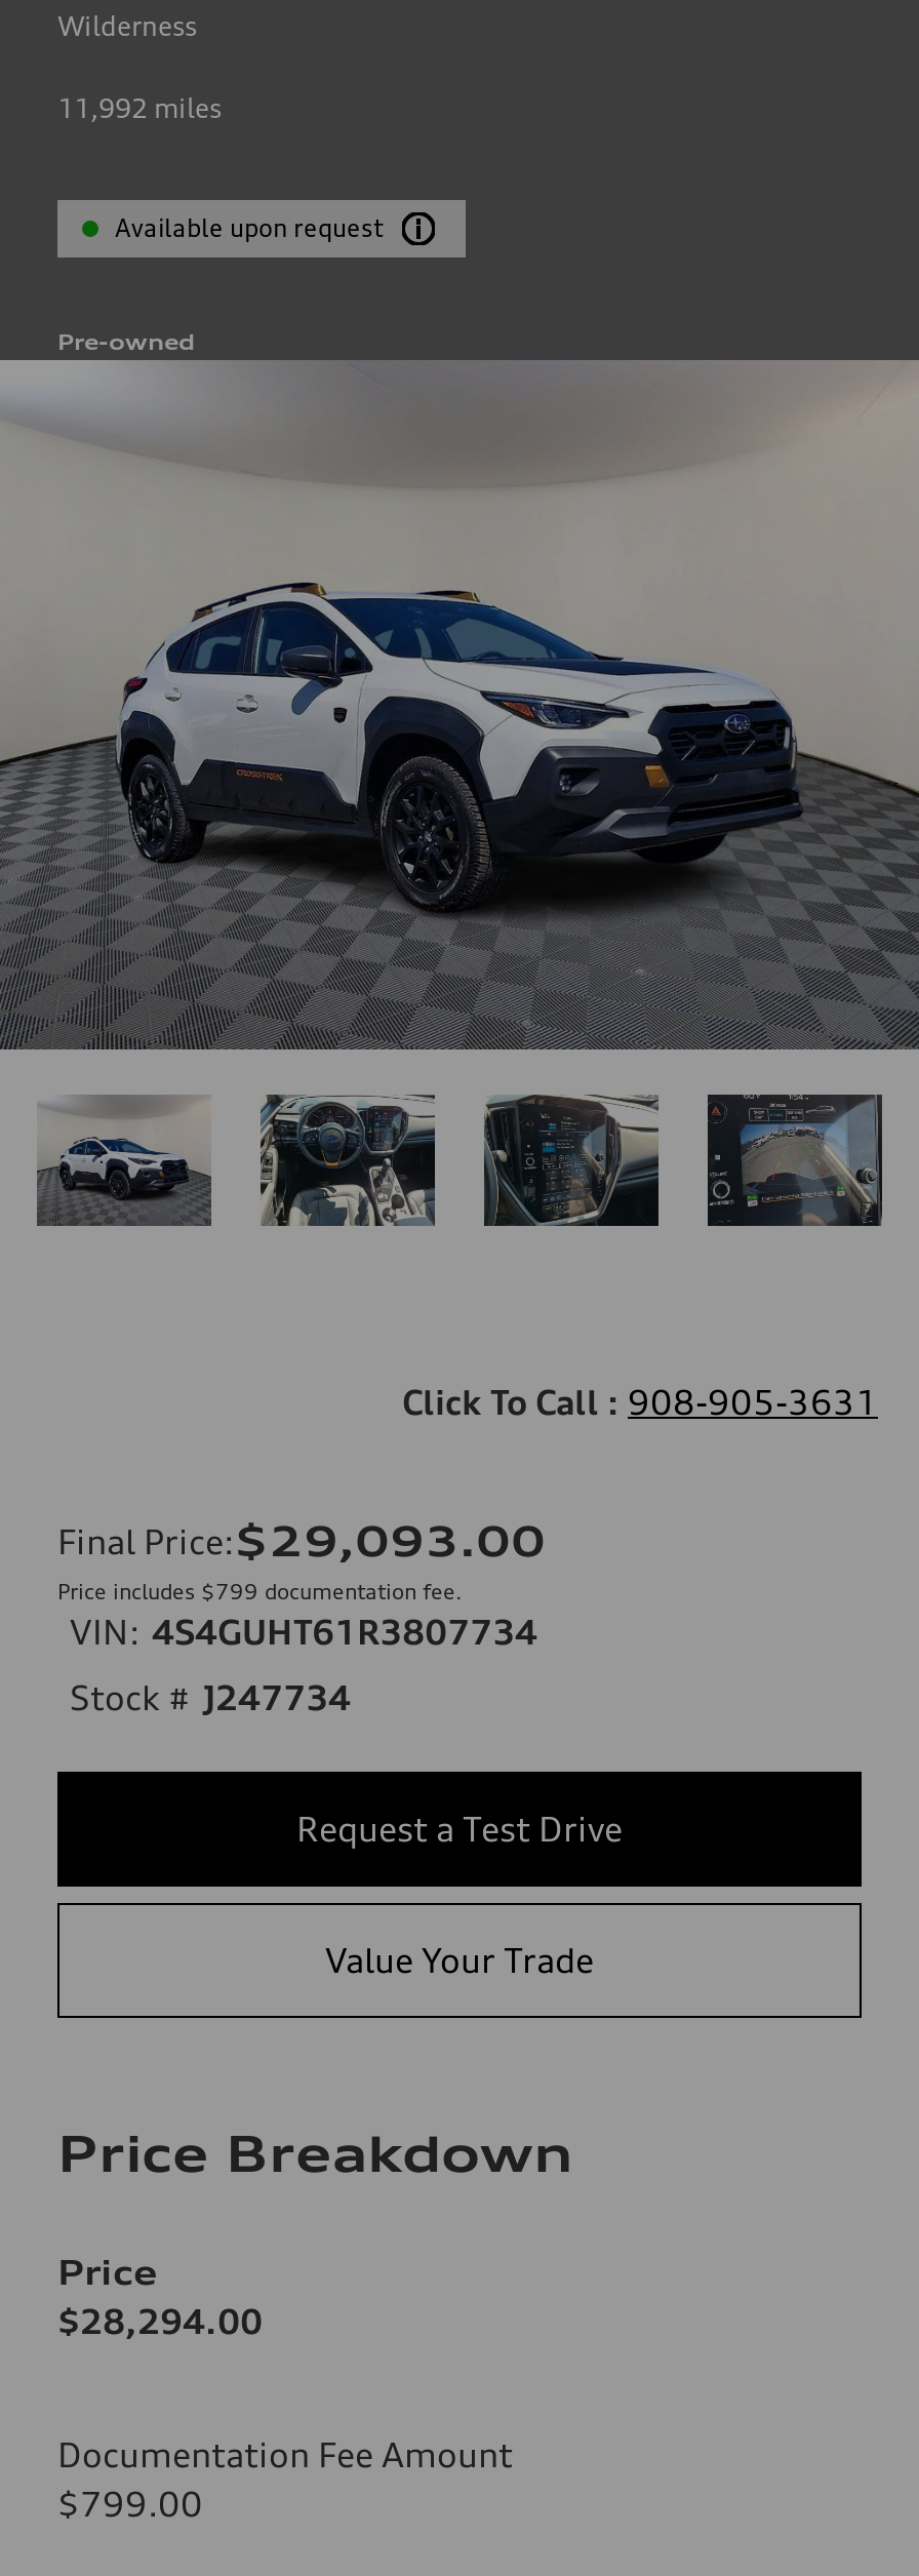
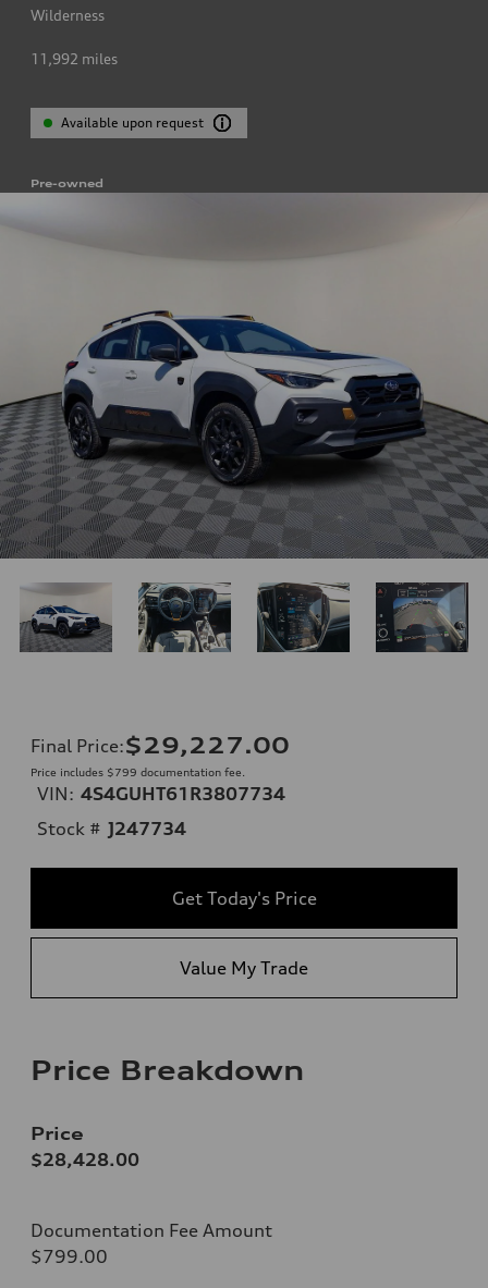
- Click To Call : 908-905-3631
- Final Price:$29,093.00
+ Final Price:$29,227.00

- Request a Test Drive
+ Get Today's Price

- Value Your Trade
+ Value My Trade

- $28,294.00
+ $28,428.00
